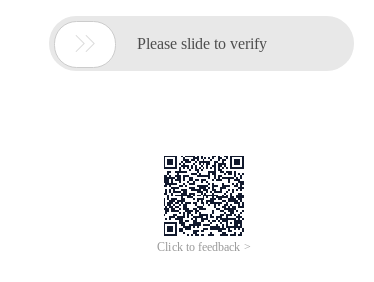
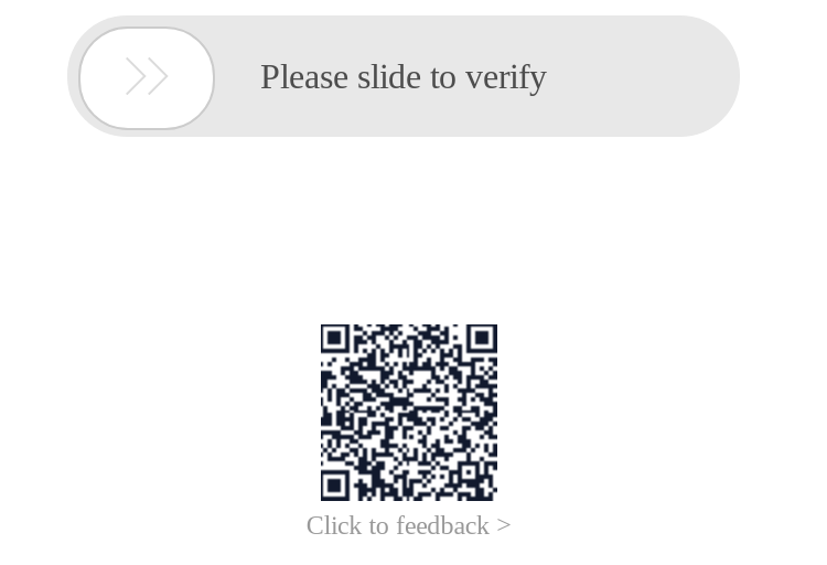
- [image]
+ [image]
